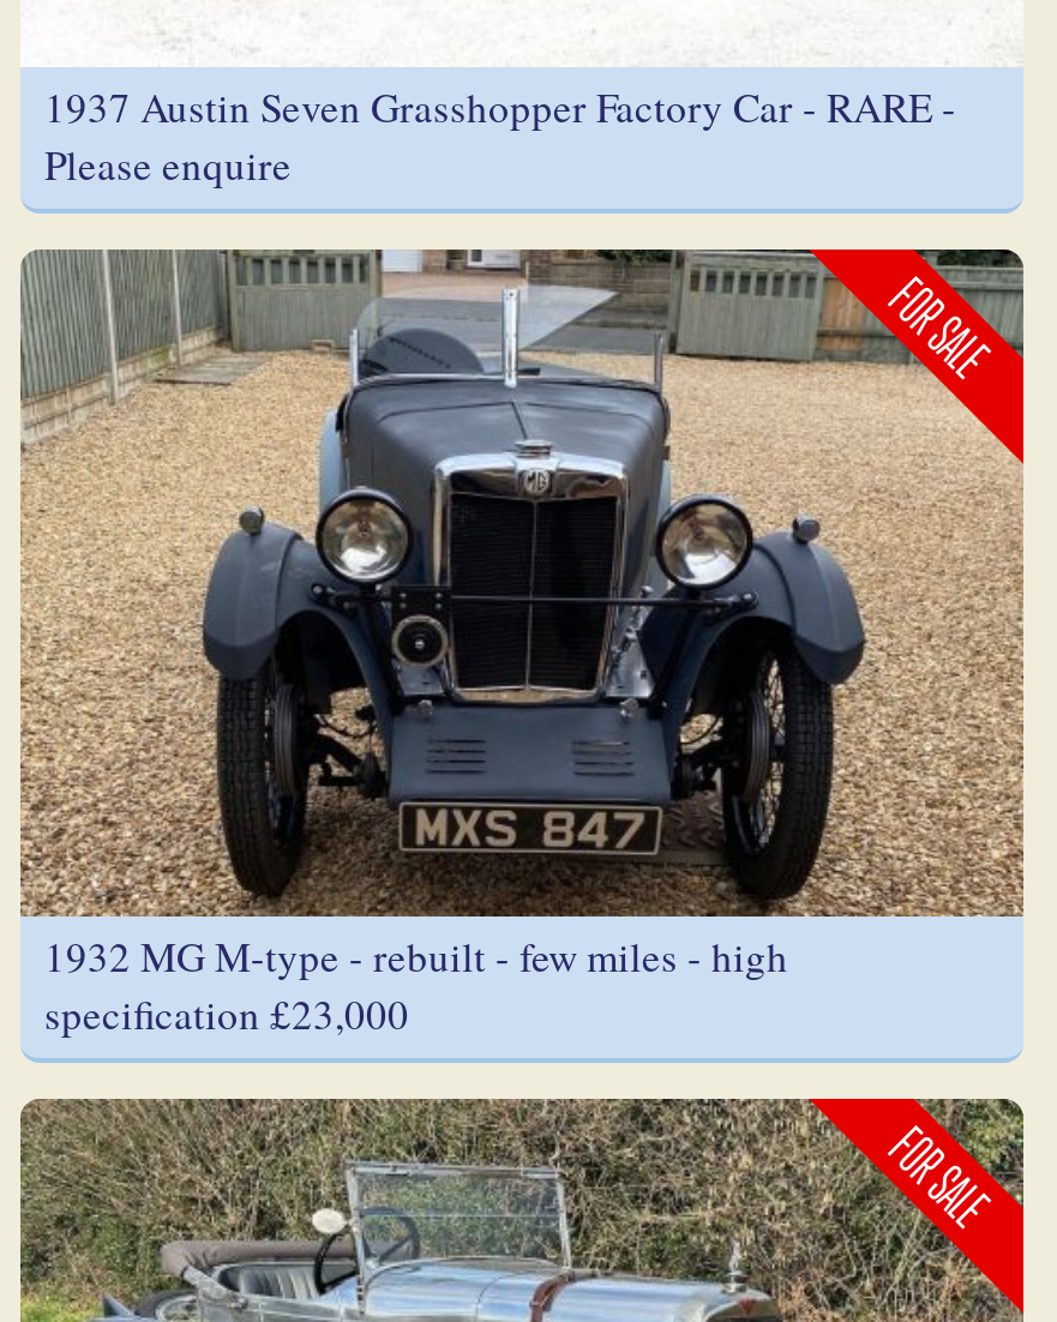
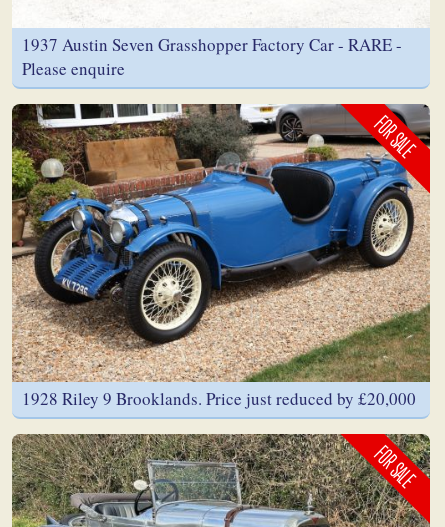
- [image]
- 1932 MG M-type - rebuilt - few miles - high
- specification £23,000
+ [image]
+ 1928 Riley 9 Brooklands. Price just reduced by £20,000
